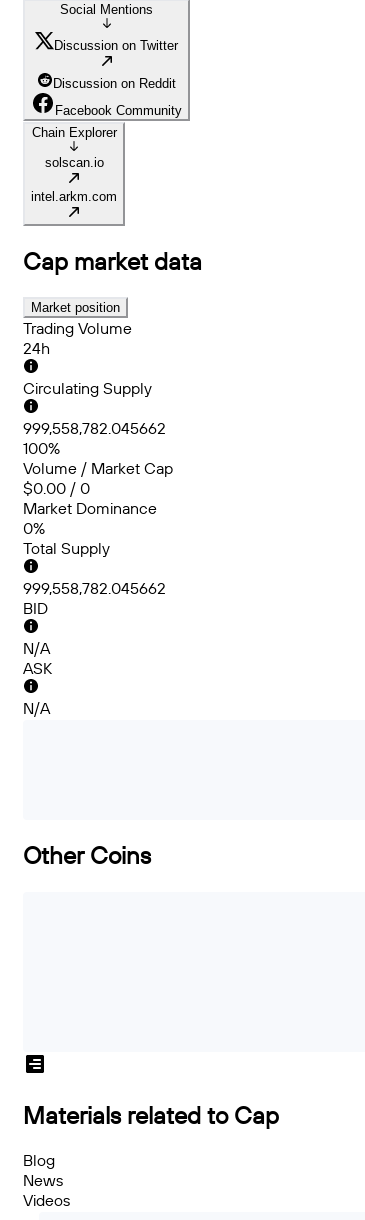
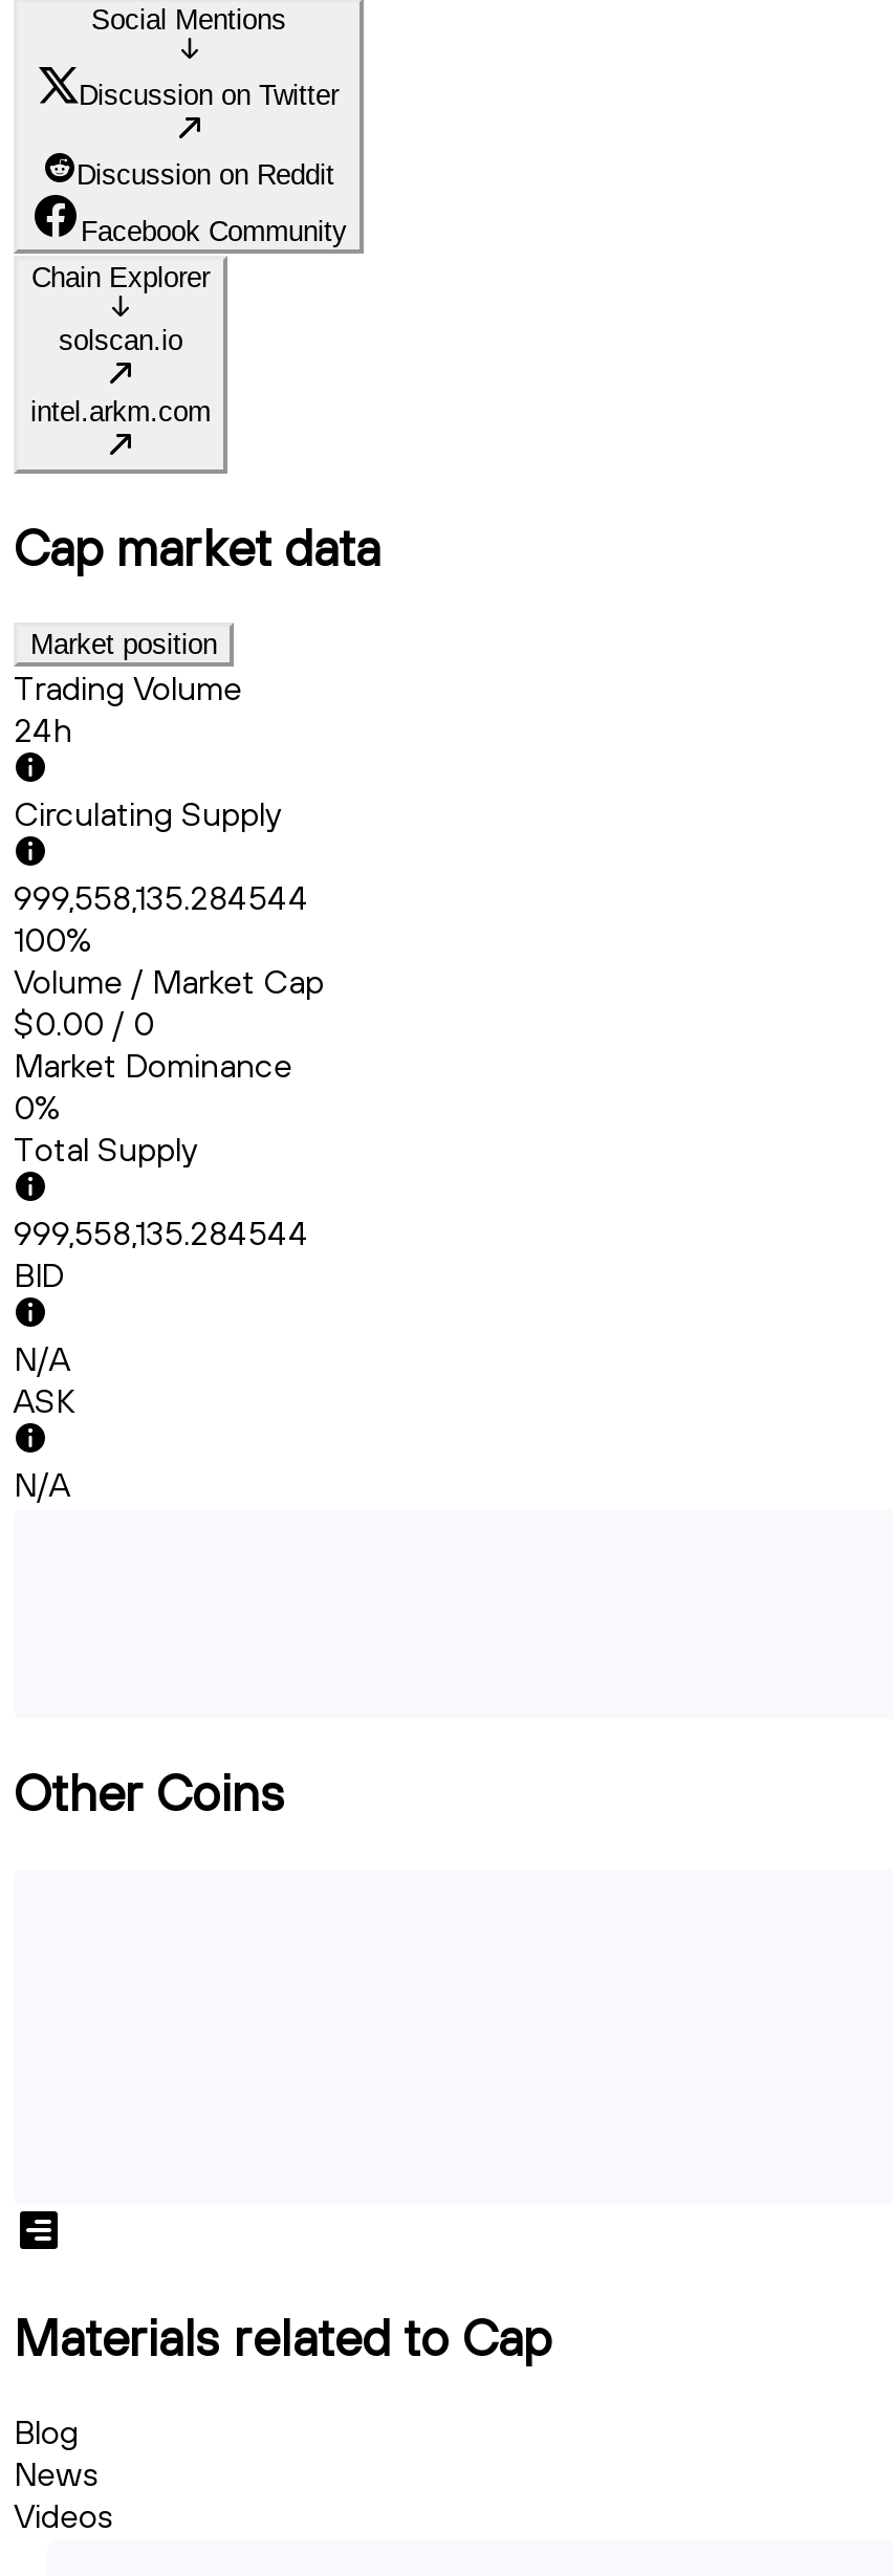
- 999,558,782.045662
+ 999,558,135.284544

- 999,558,782.045662
+ 999,558,135.284544
